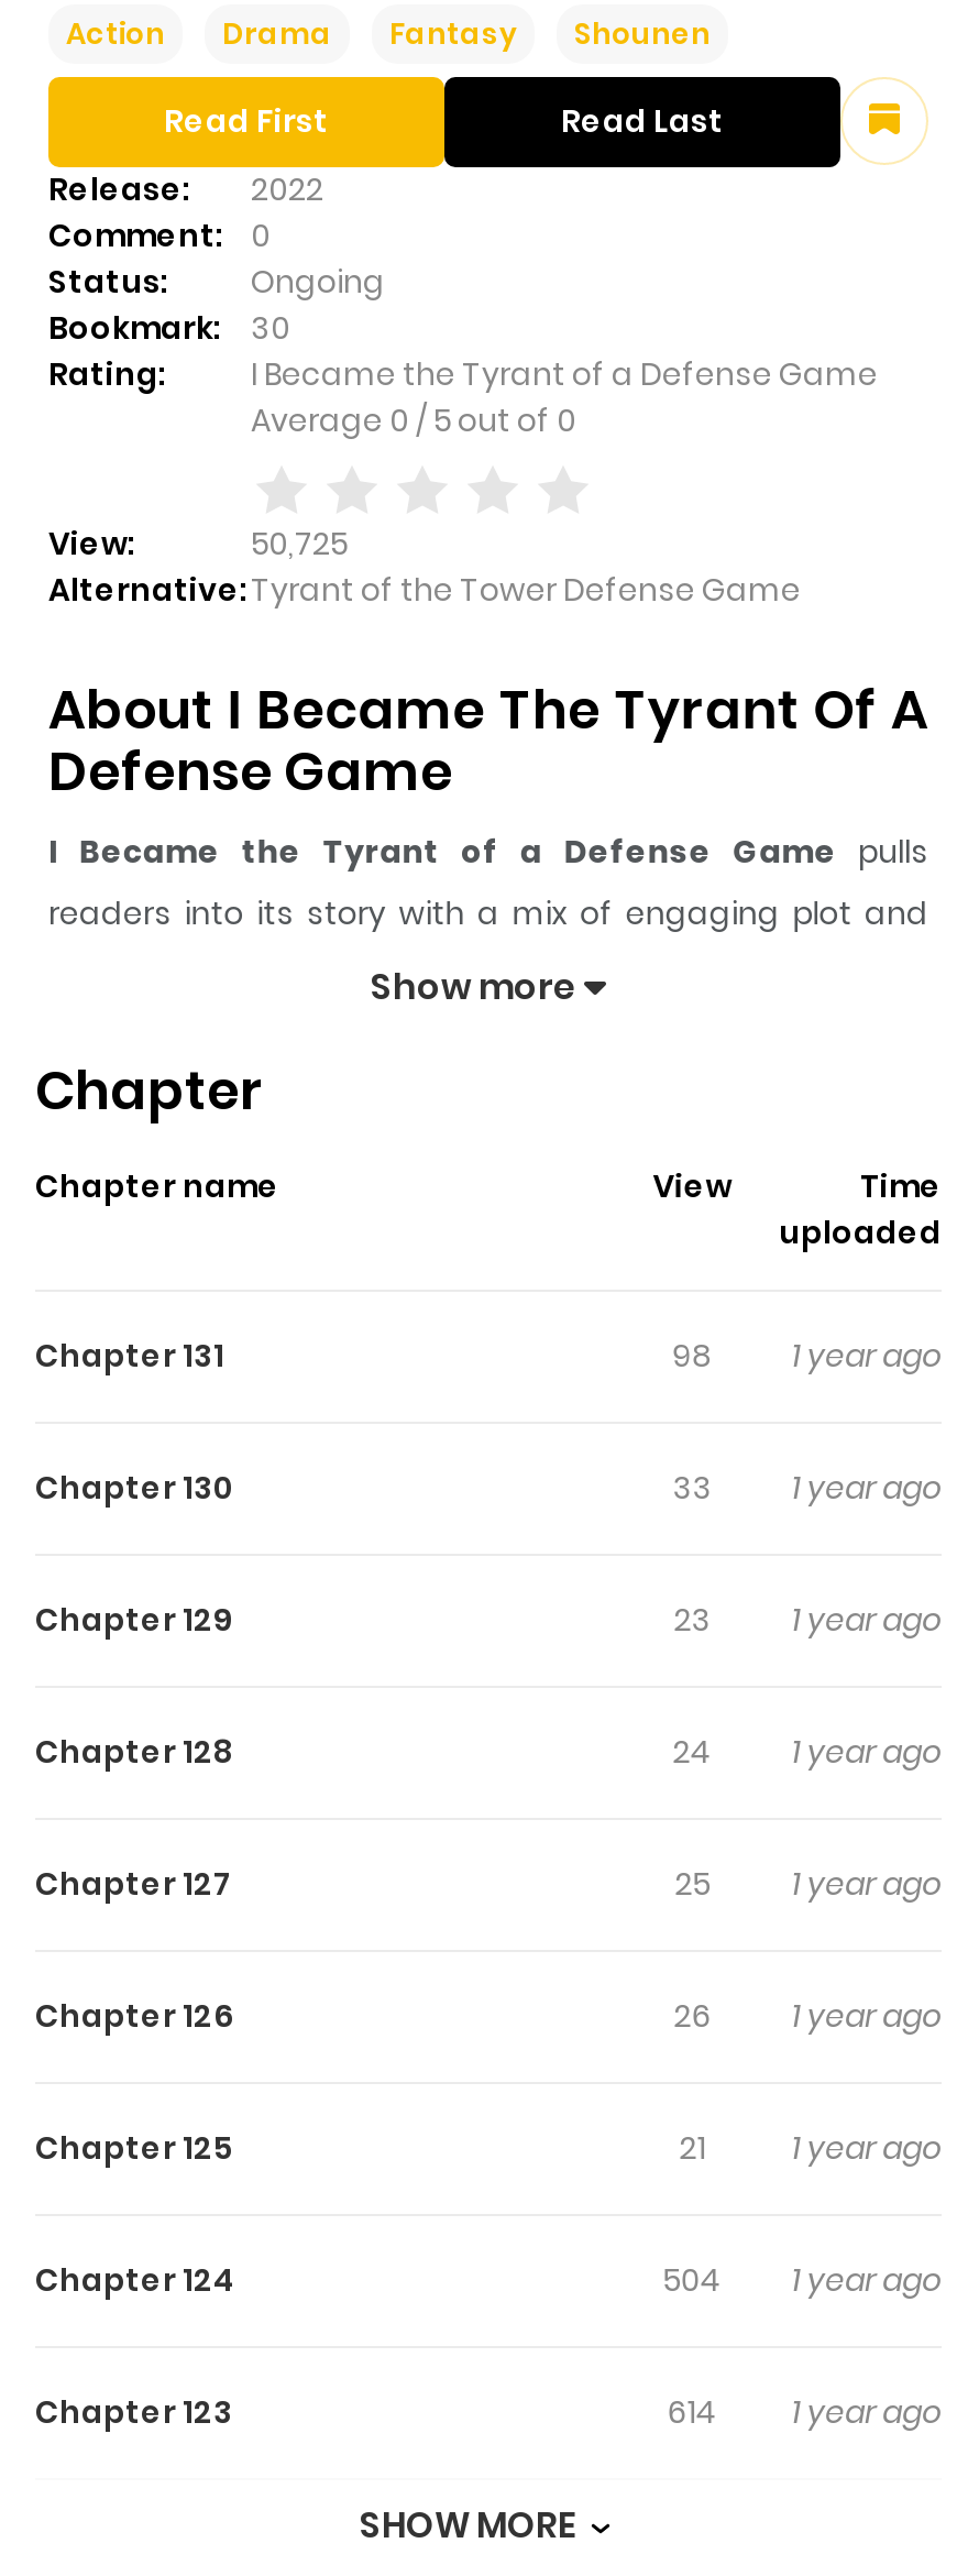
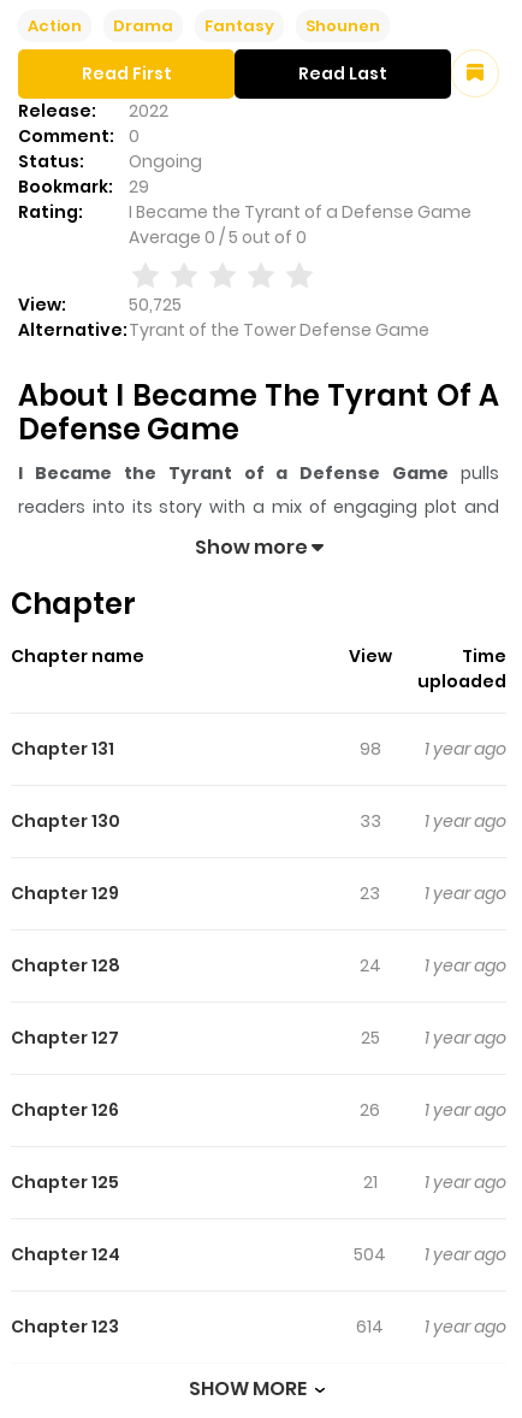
- Bookmark: 30
+ Bookmark: 29
